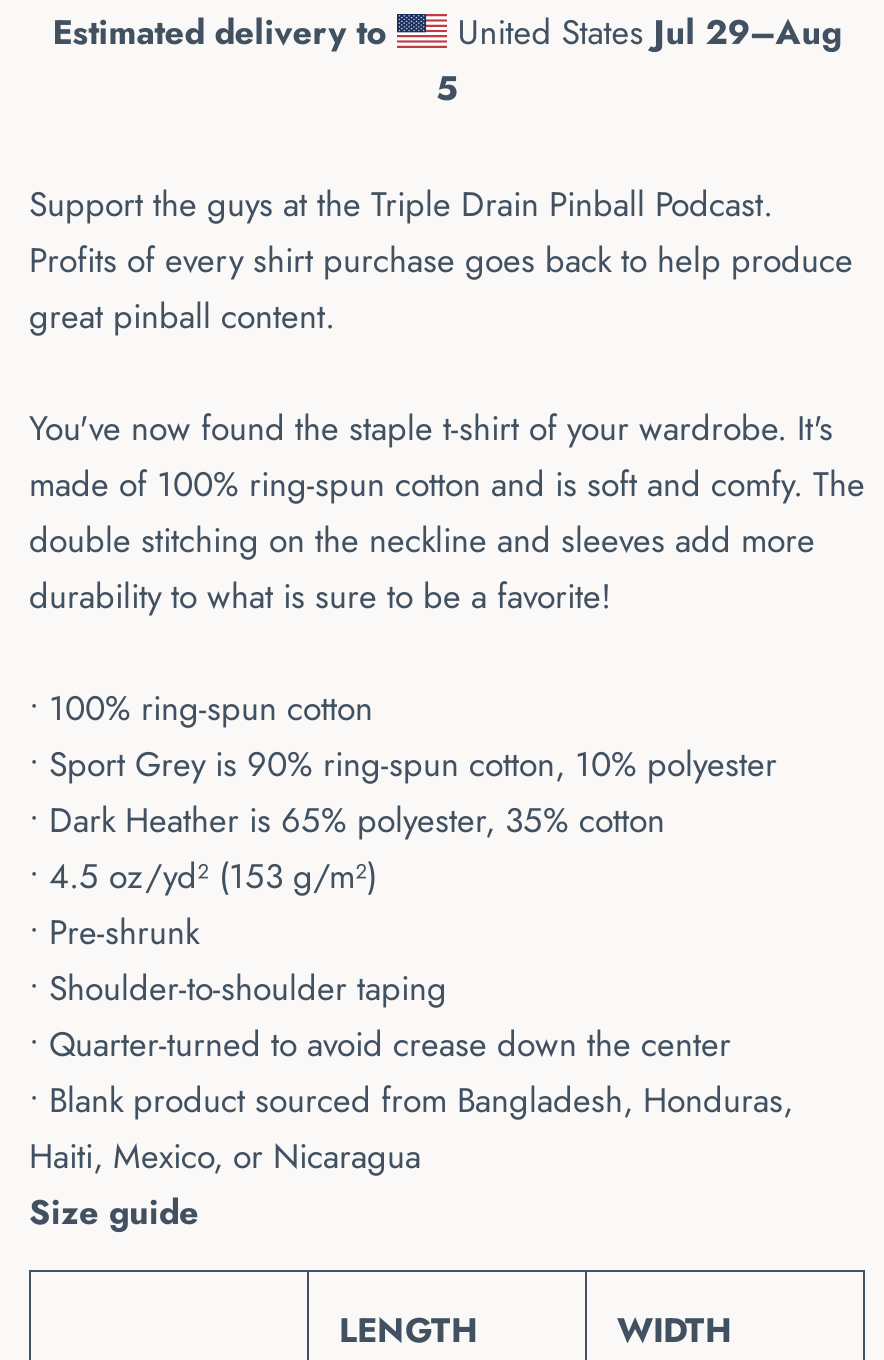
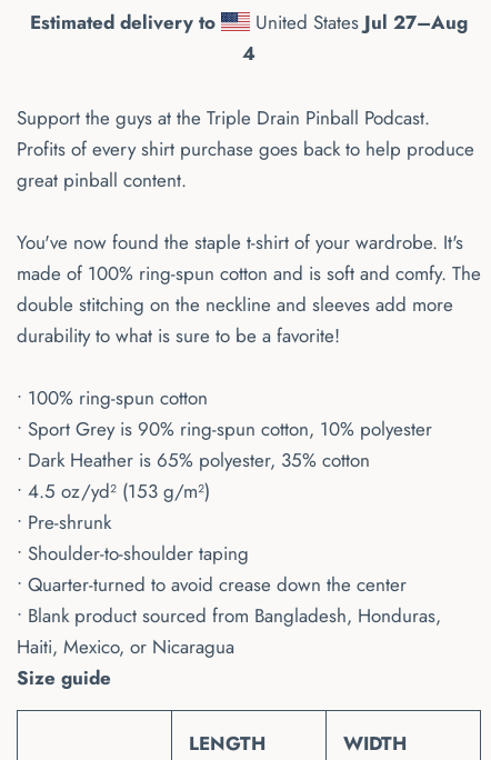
- United States Jul 29–Aug
+ United States Jul 27–Aug

- 5
+ 4
